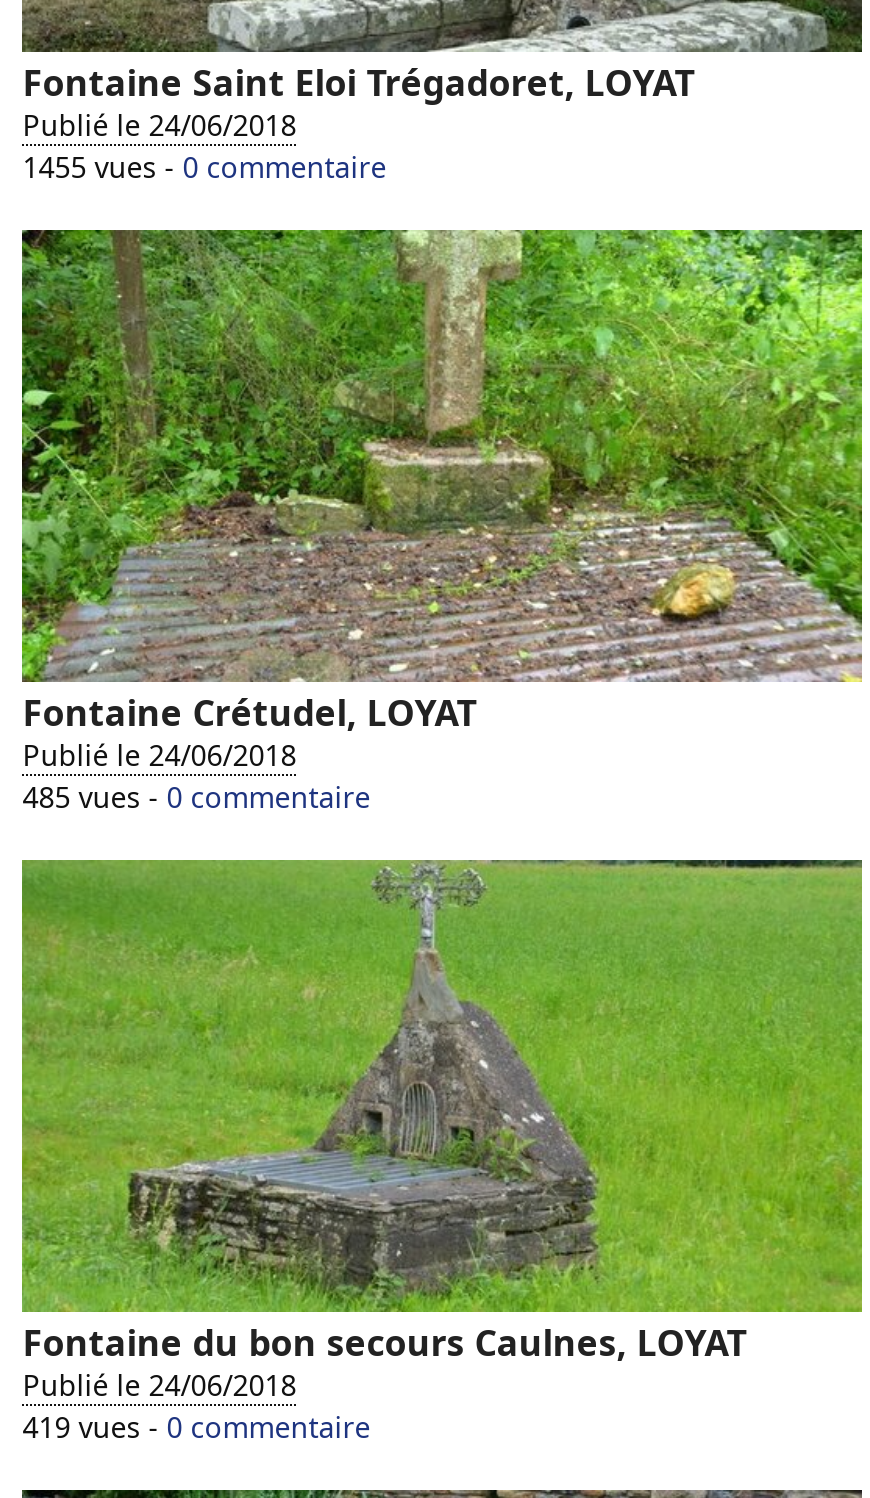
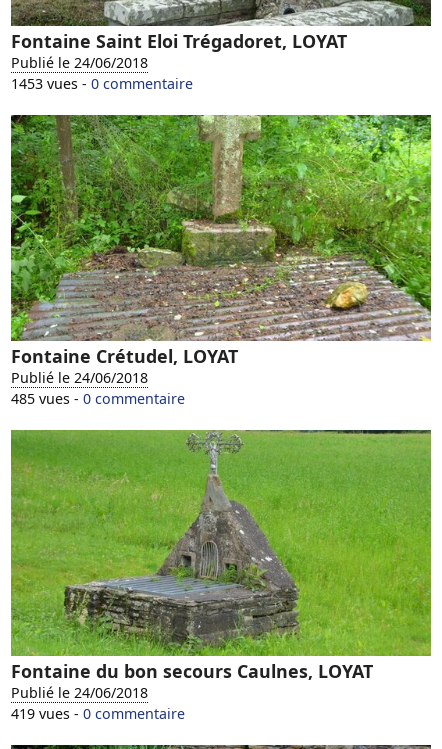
- 1455 vues -0 commentaire
+ 1453 vues -0 commentaire
